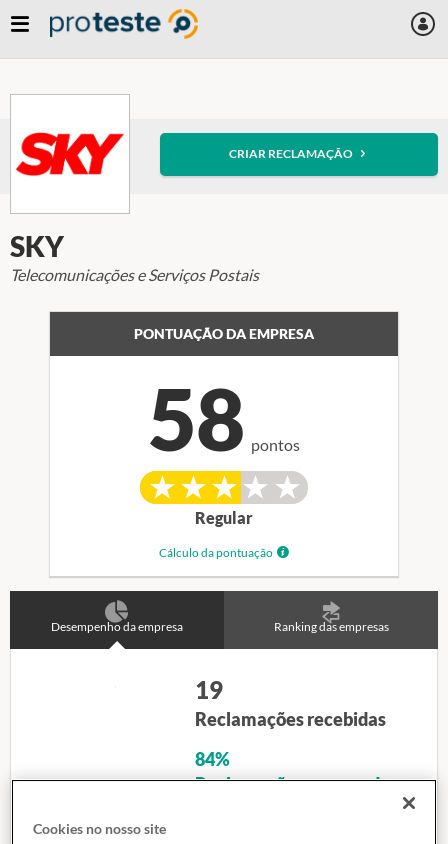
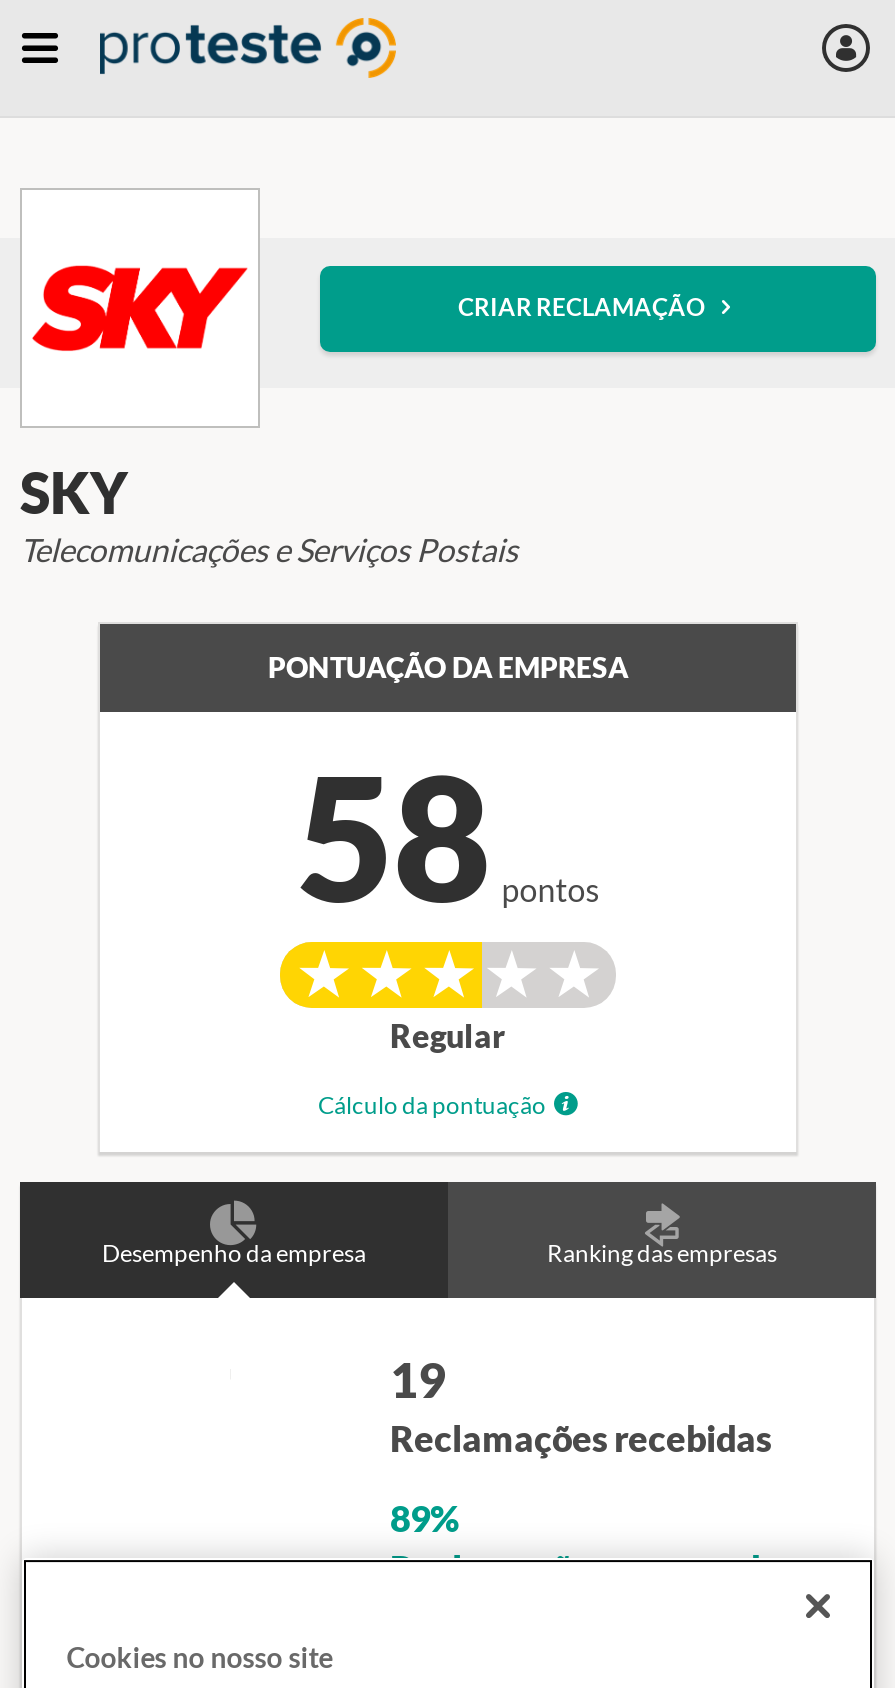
- 84%
+ 89%
